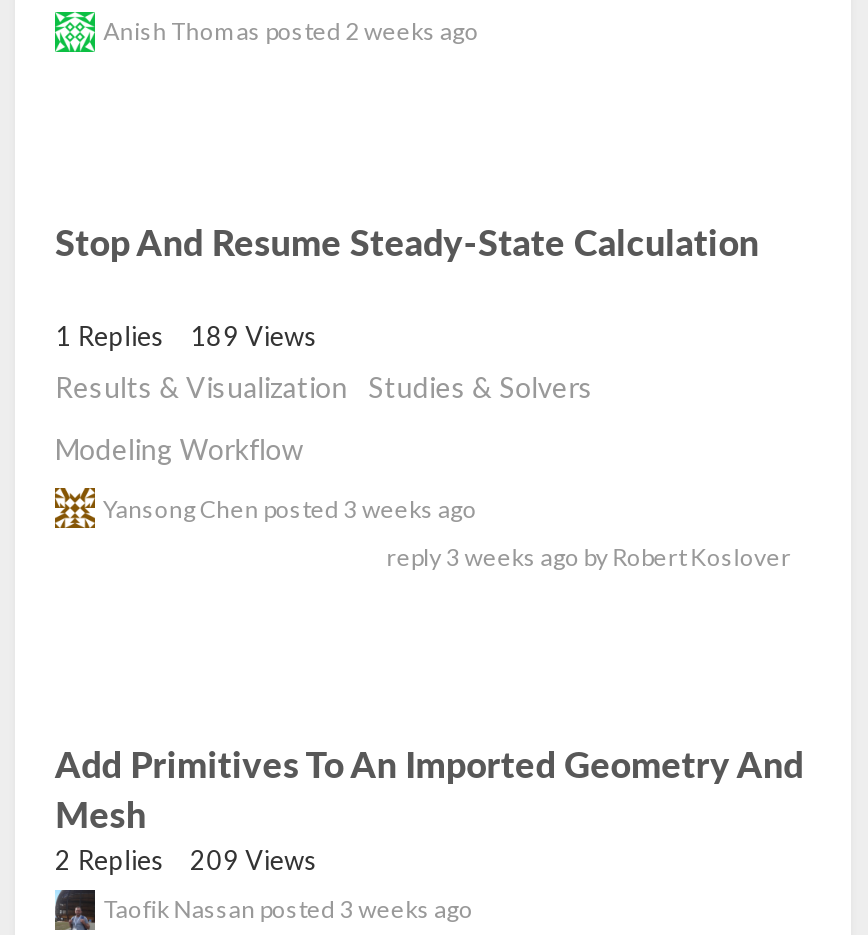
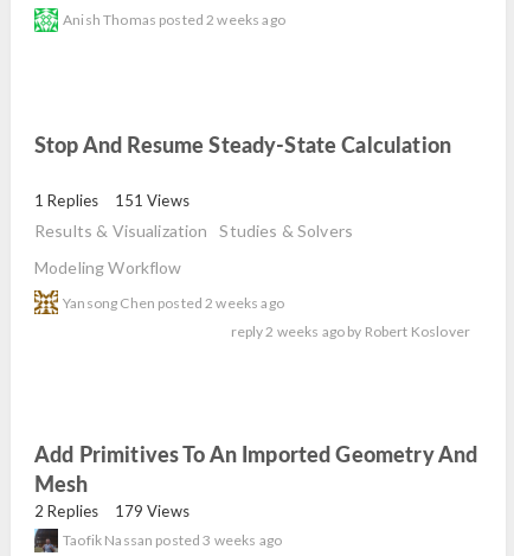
- 1 Replies 189 Views
+ 1 Replies 151 Views

- Yansong Chen posted 3 weeks ago
+ Yansong Chen posted 2 weeks ago

- reply 3 weeks ago by Robert Koslover
+ reply 2 weeks ago by Robert Koslover

- 2 Replies 209 Views
+ 2 Replies 179 Views
